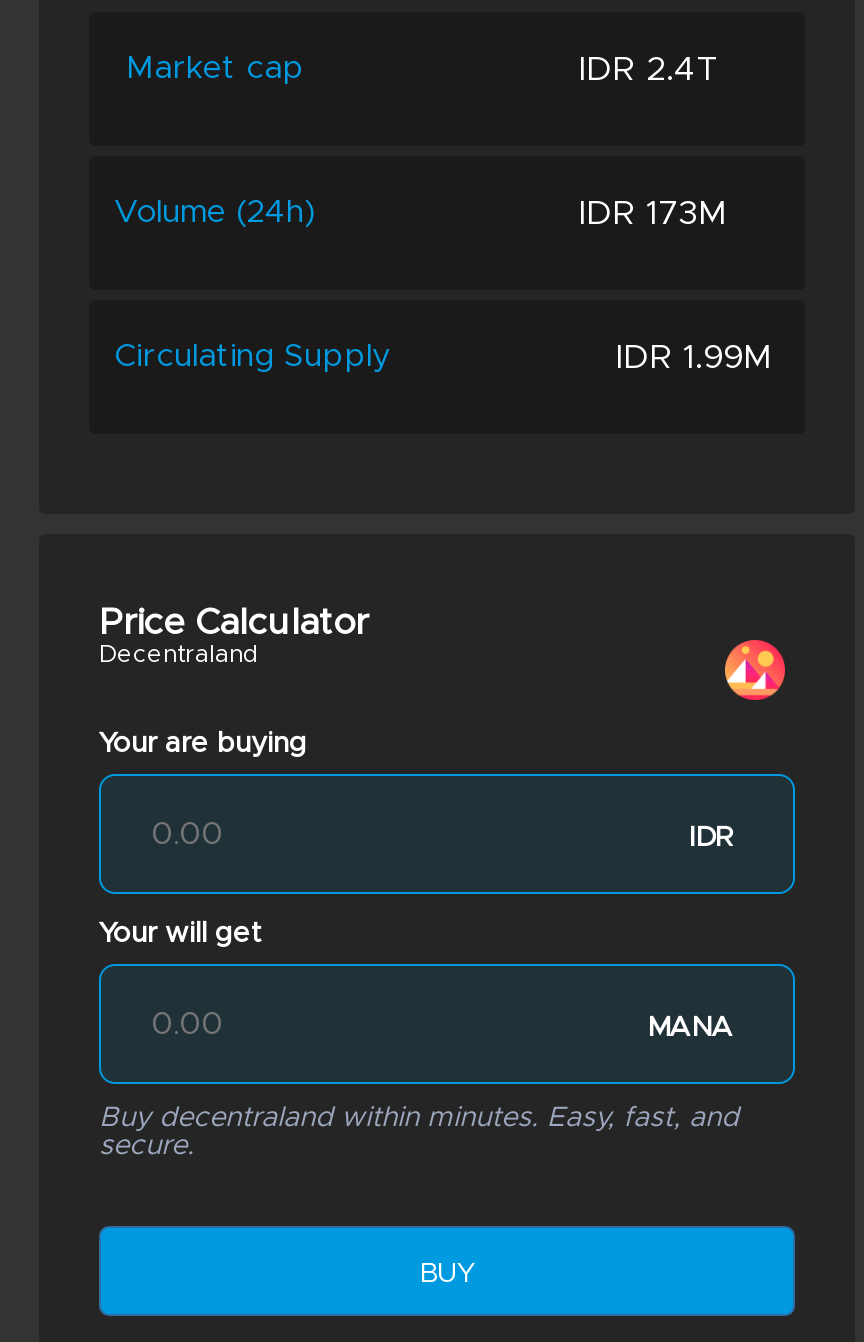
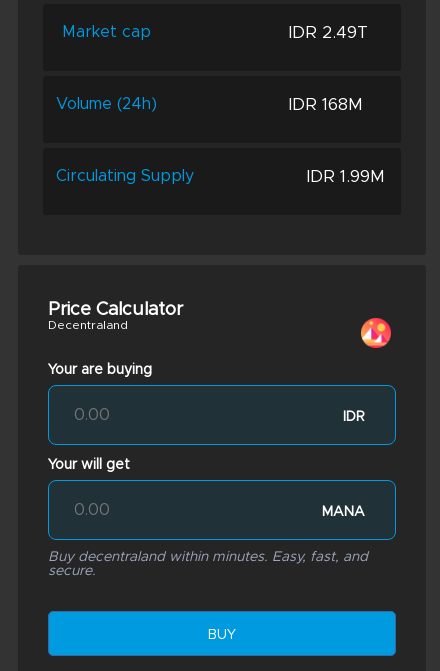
- IDR 2.4T
+ IDR 2.49T

- IDR 173M
+ IDR 168M
